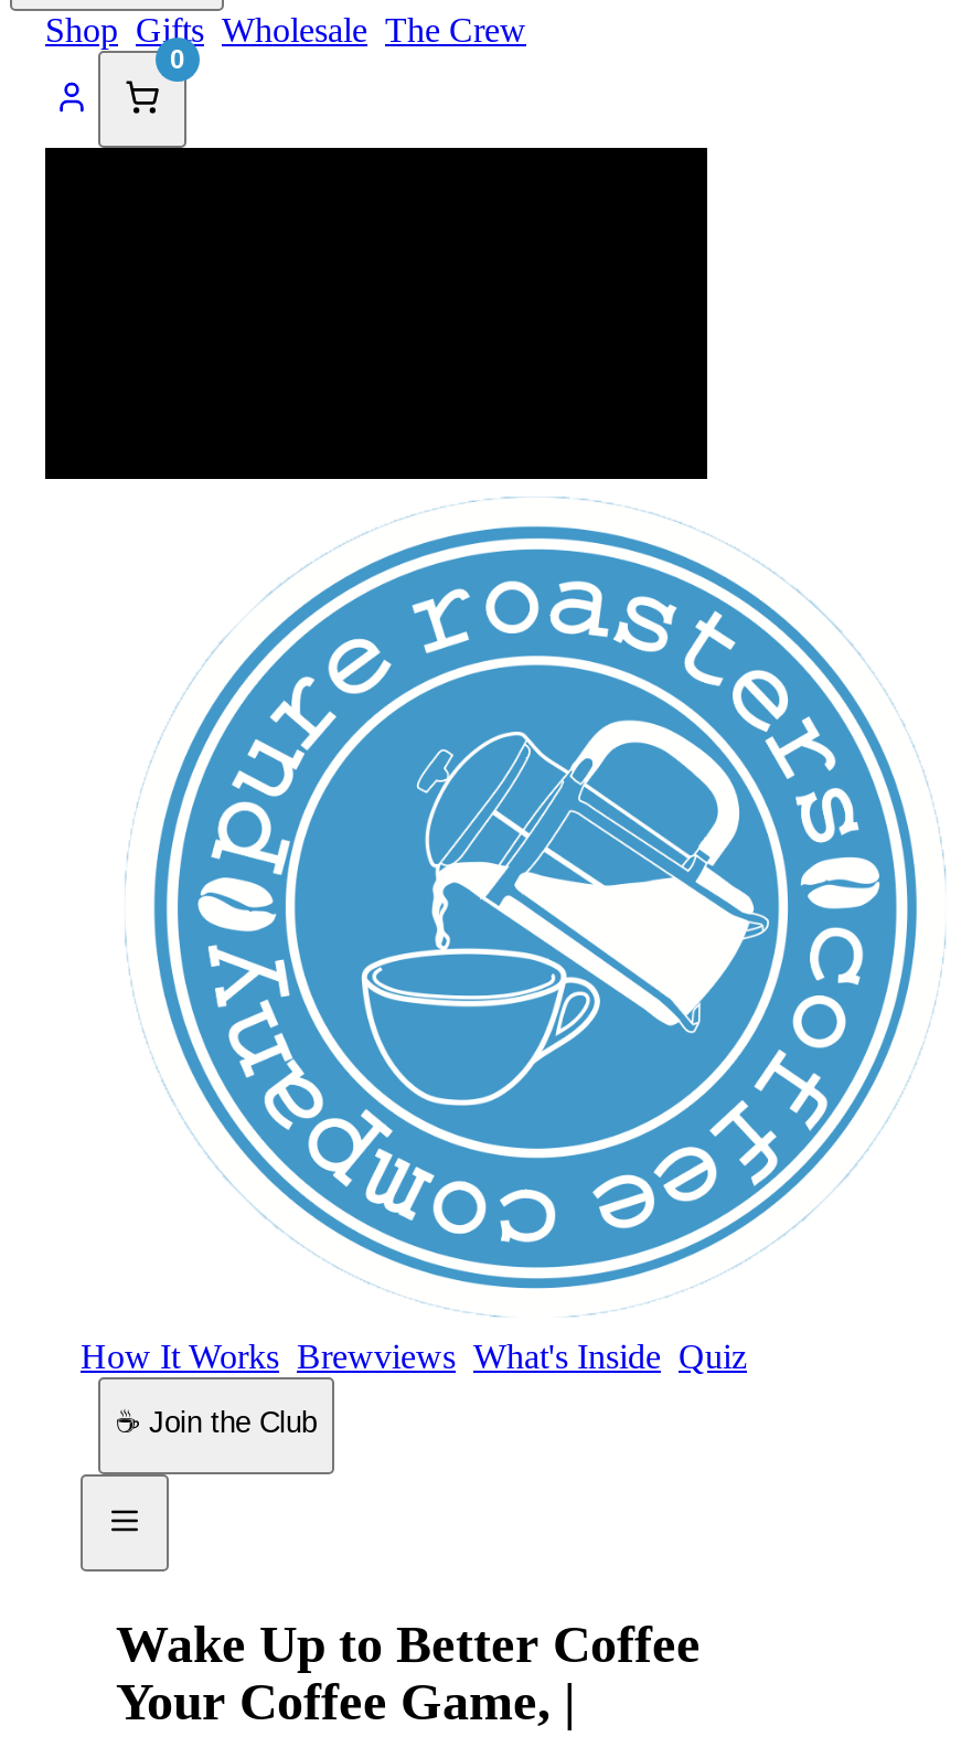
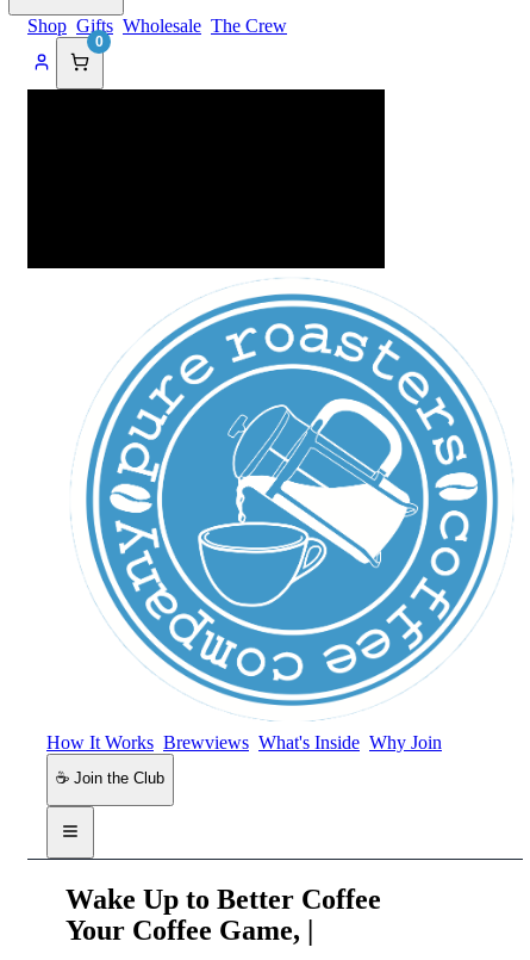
- How It Works Brewviews What's Inside Quiz
+ How It Works Brewviews What's Inside Why Join
